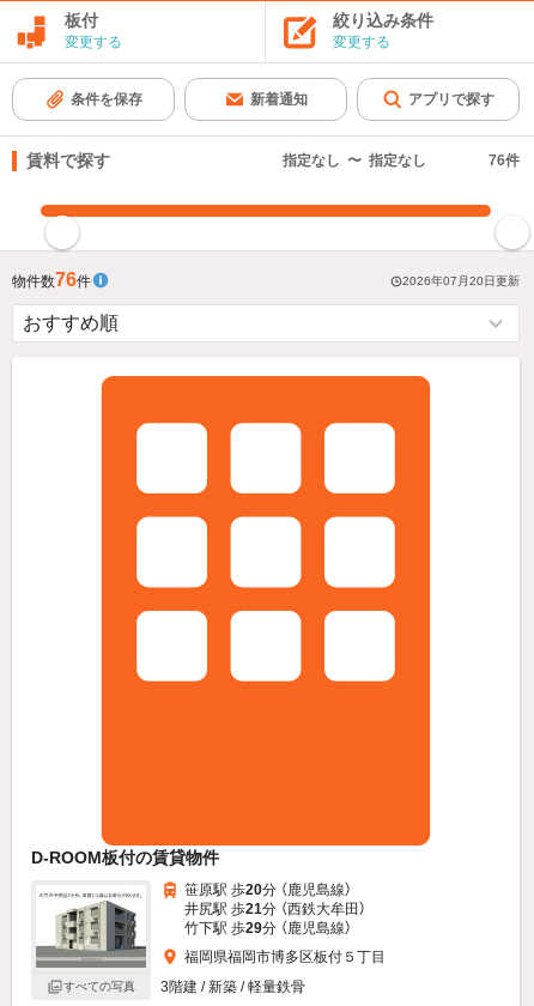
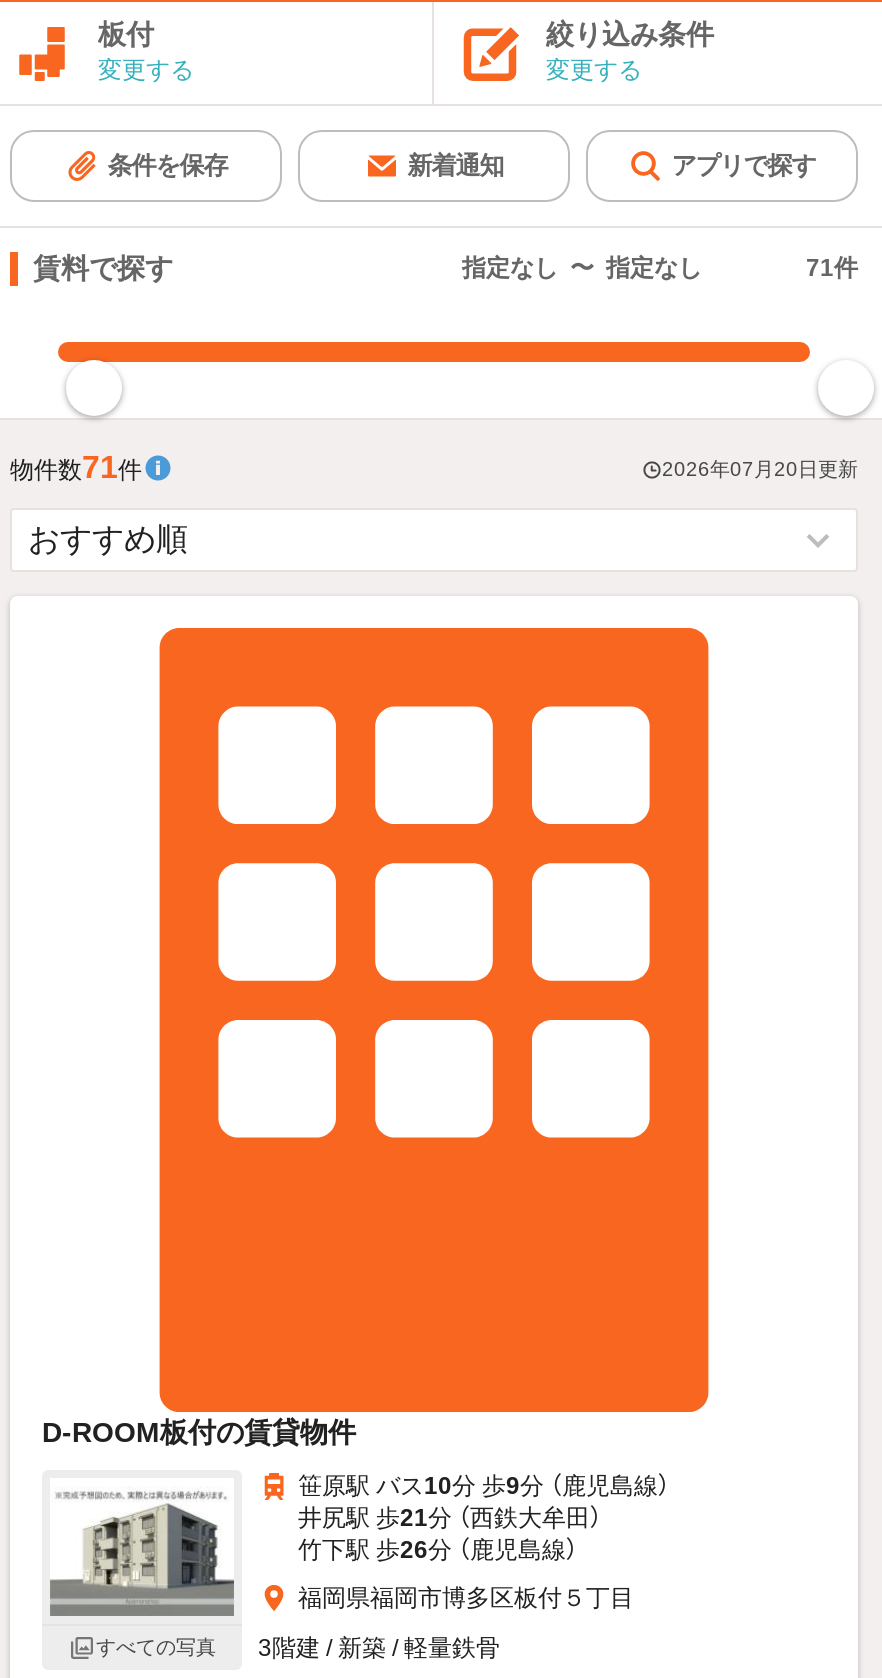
- 76件
+ 71件

- 物件数76件
+ 物件数71件

- 笹原駅 歩20分 （鹿児島線）
+ 笹原駅 バス10分 歩9分 （鹿児島線）

- 竹下駅 歩29分 （鹿児島線）
+ 竹下駅 歩26分 （鹿児島線）
